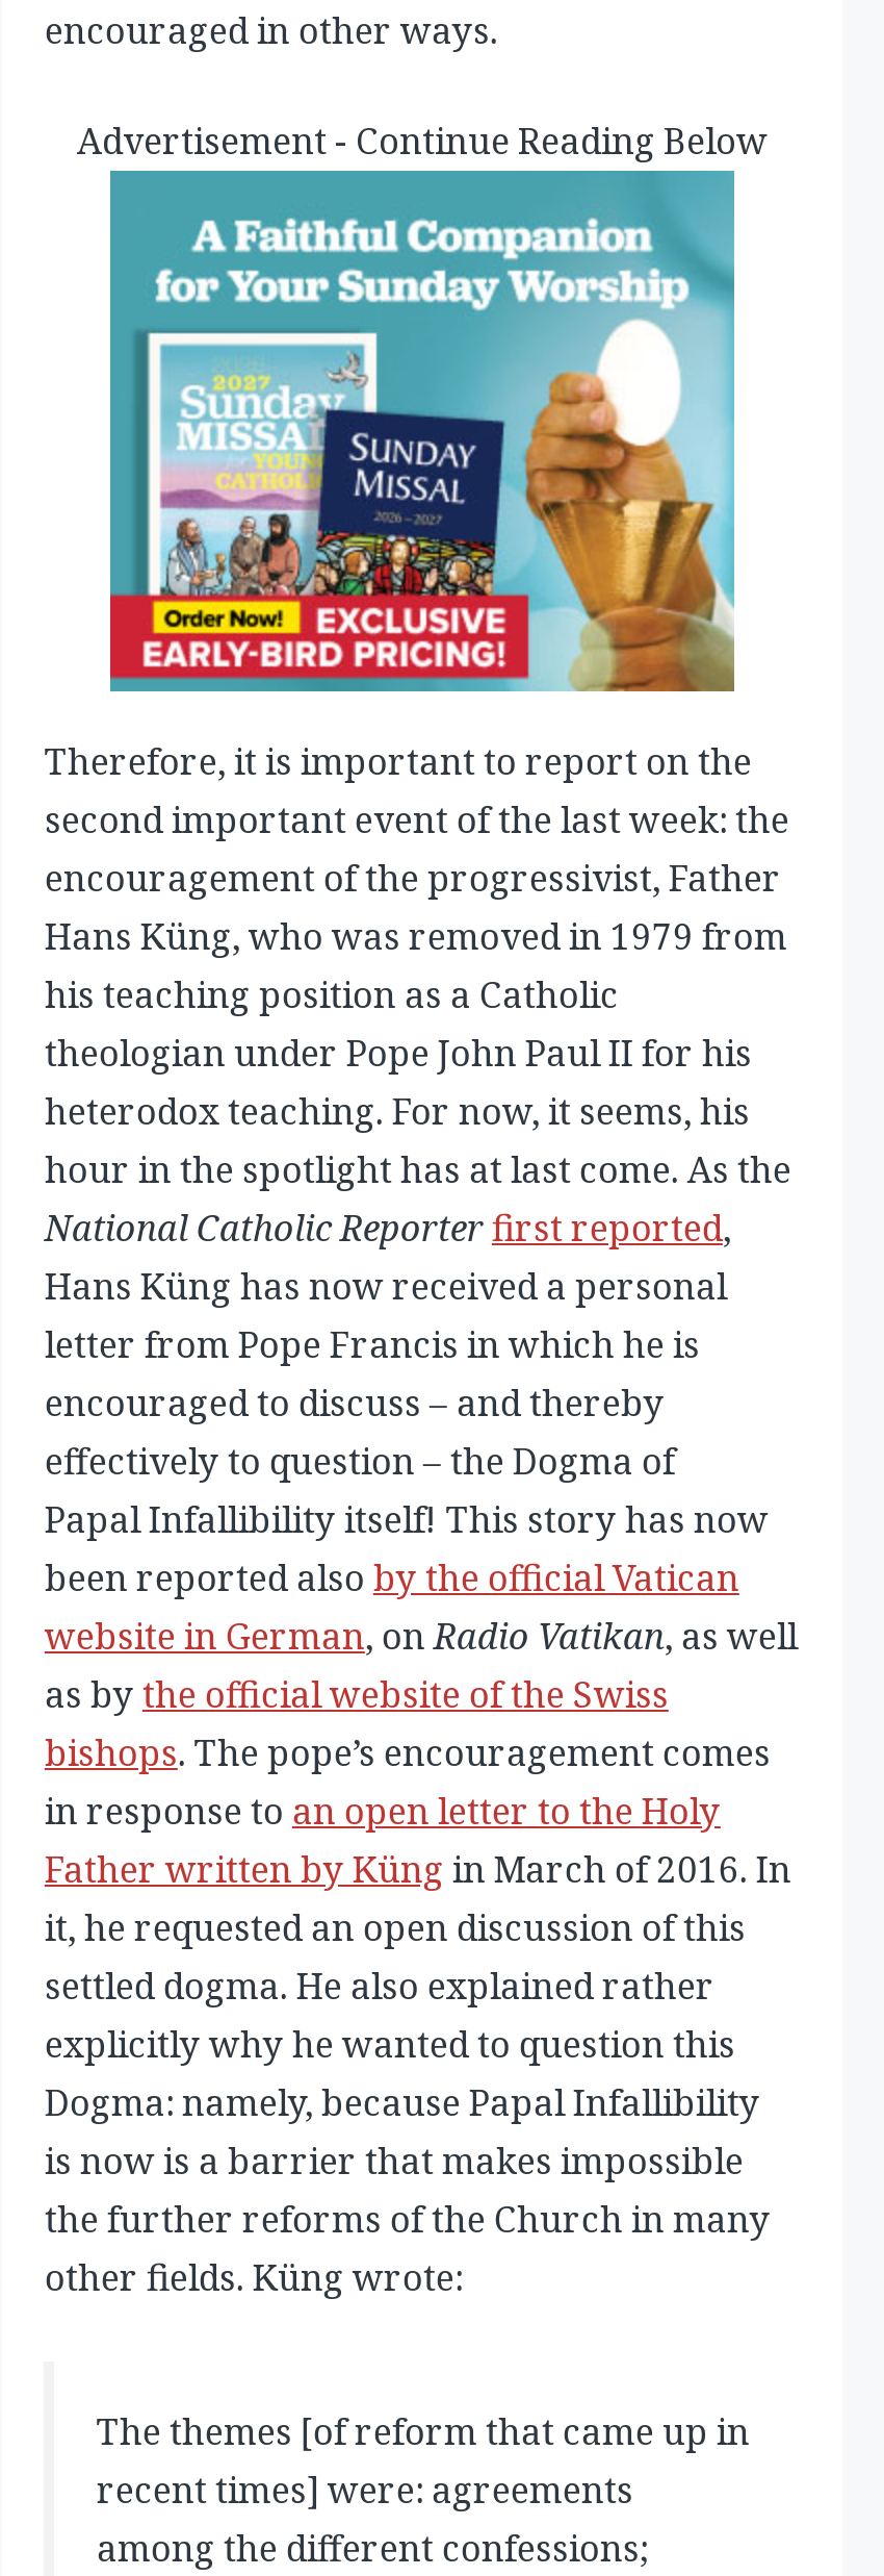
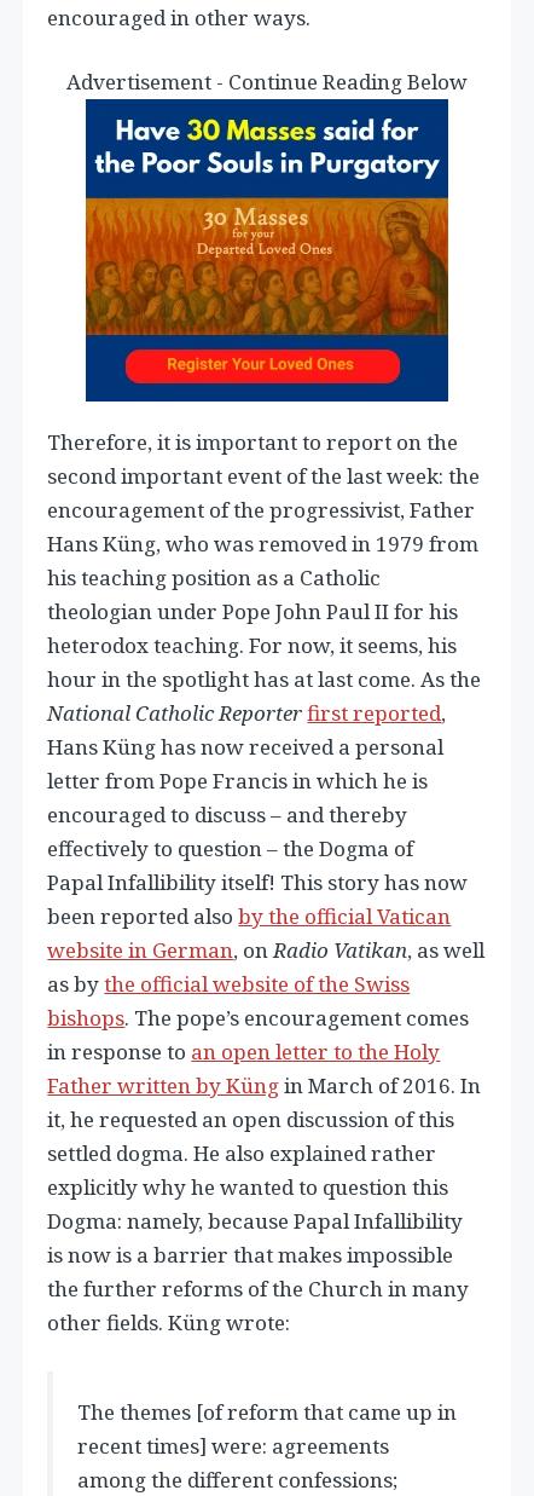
- [image]
+ [image]
